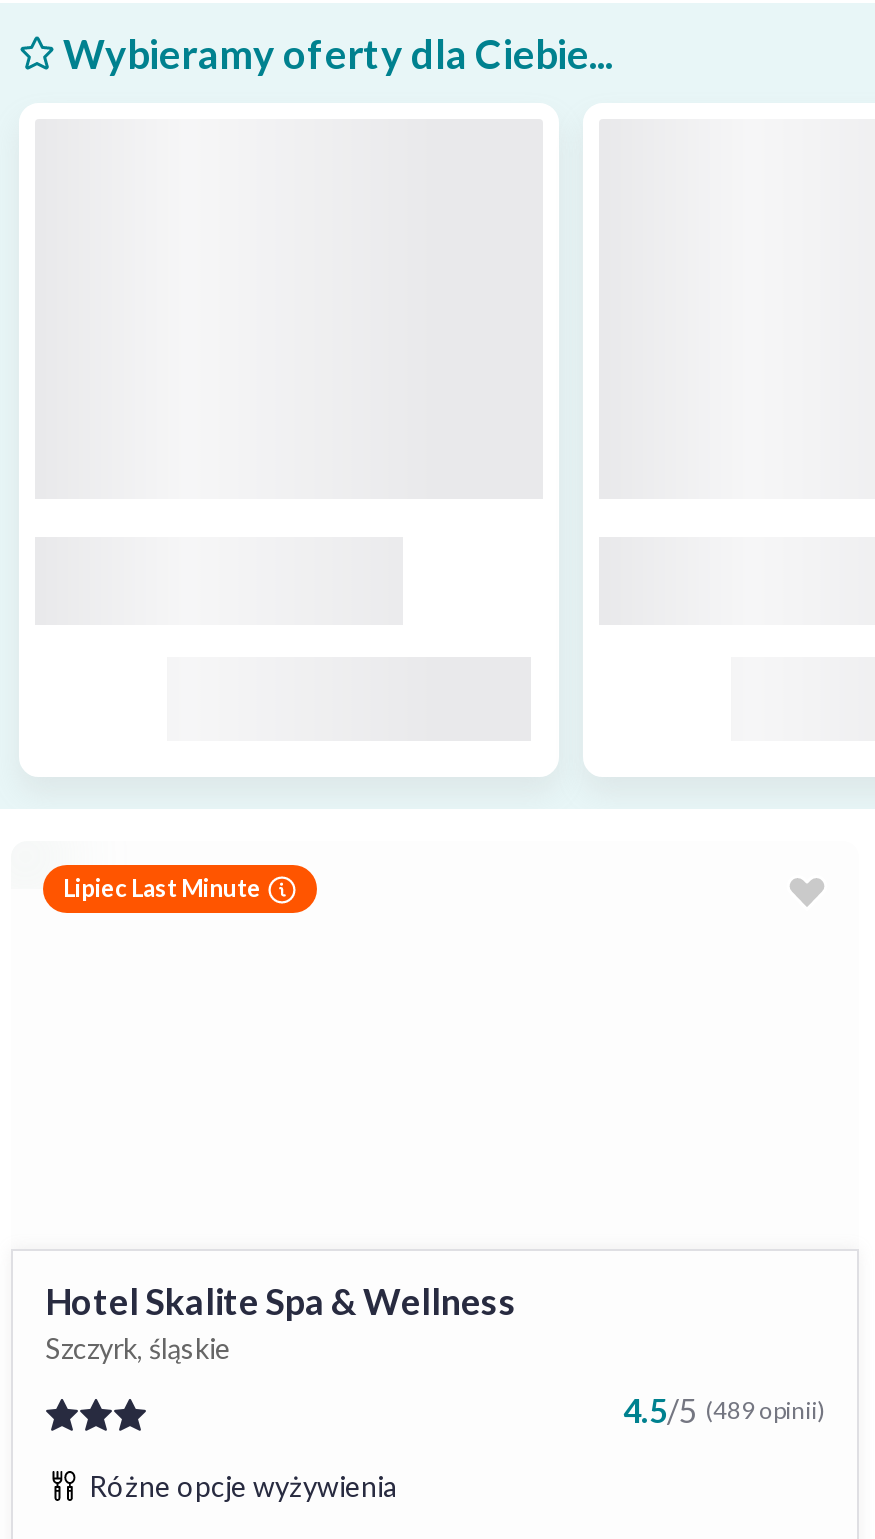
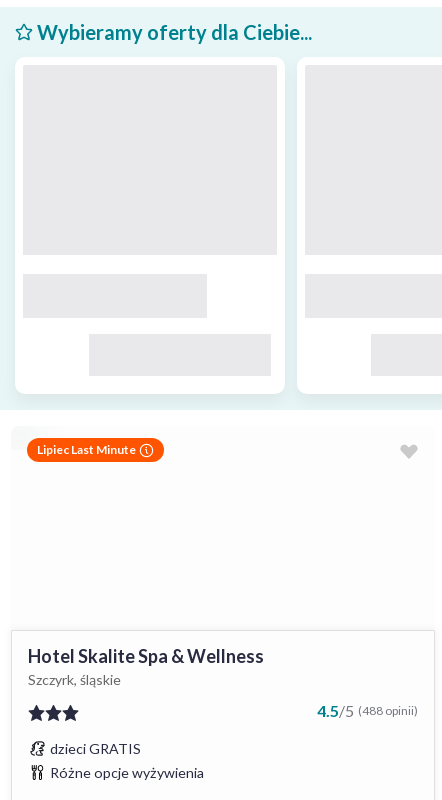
- 4.5/5 (489 opinii)
+ 4.5/5 (488 opinii)
+ dzieci GRATIS
